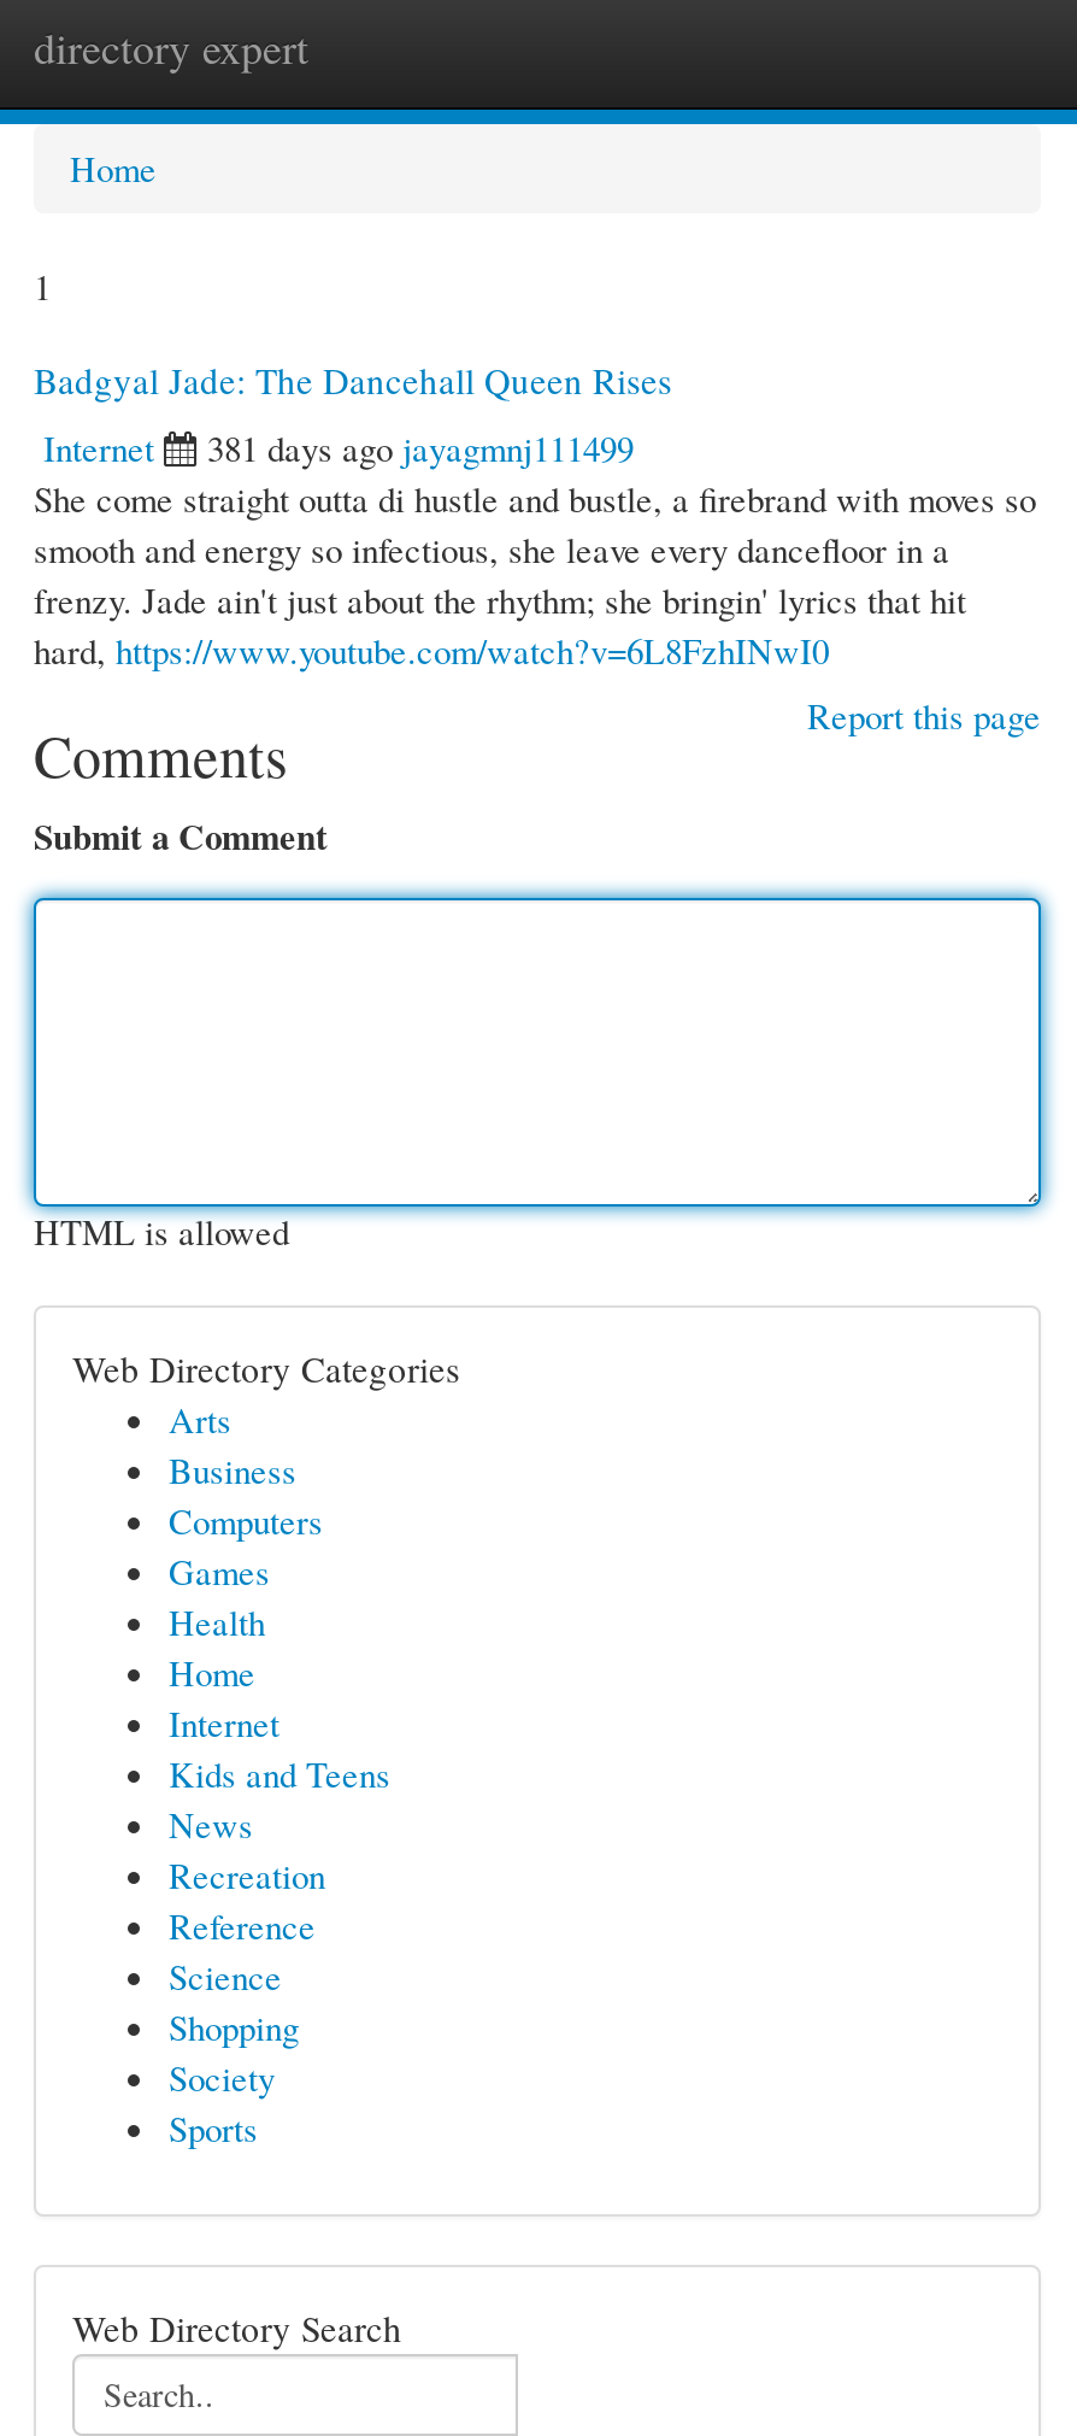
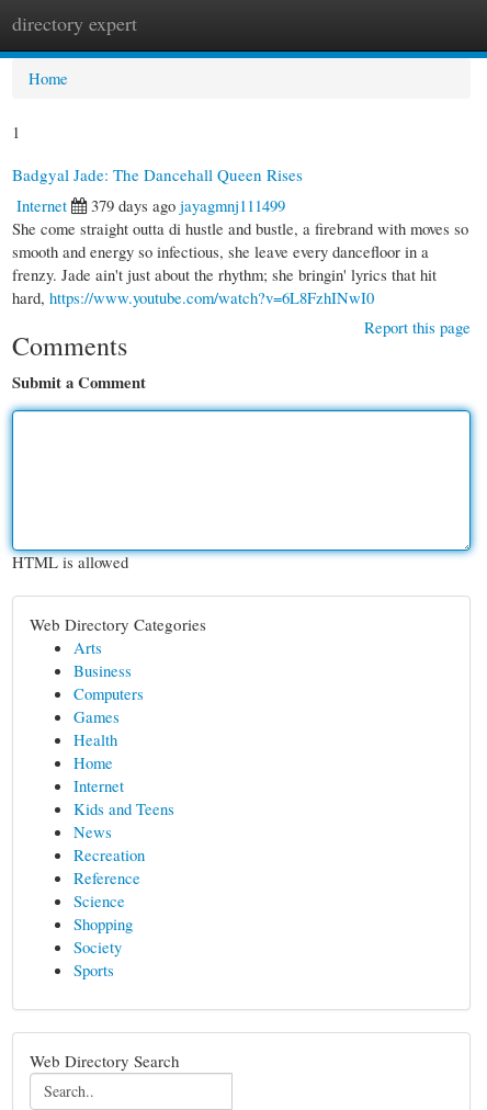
- 381 days ago jayagmnj111499
+ 379 days ago jayagmnj111499
